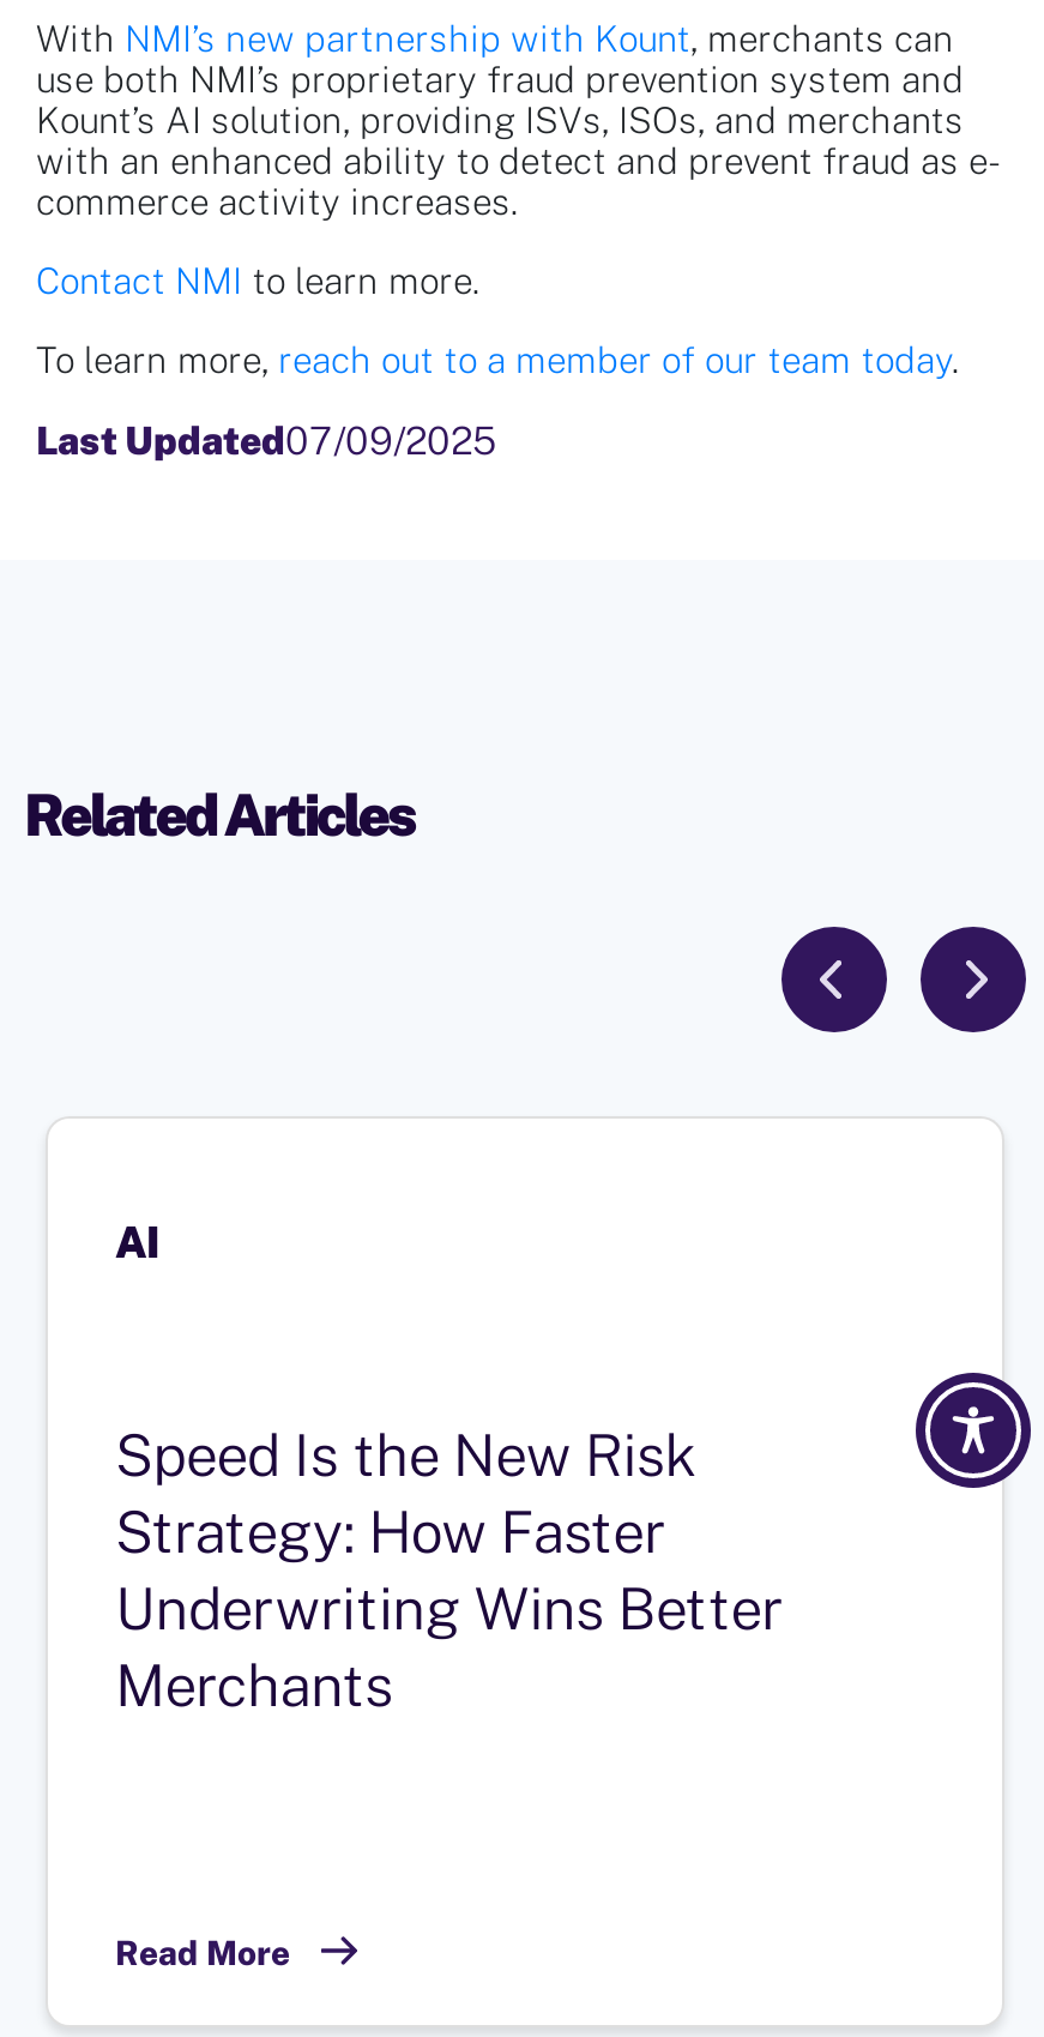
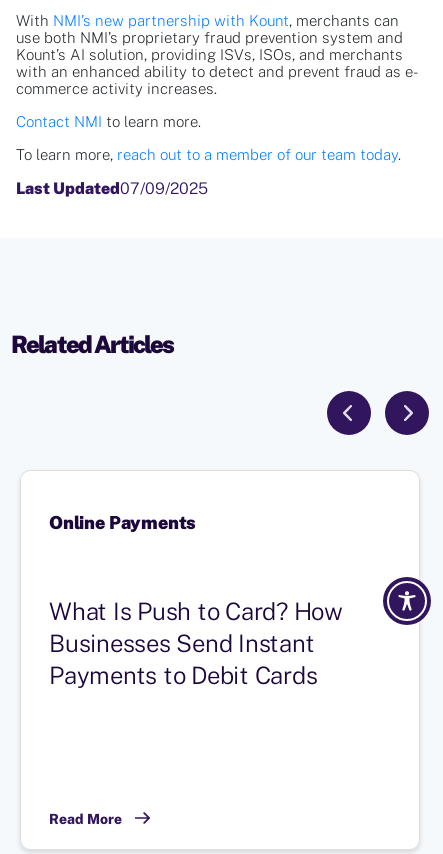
- AI
+ Online Payments

- Speed Is the New Risk
- Strategy: How Faster
- Underwriting Wins Better
- Merchants
+ What Is Push to Card? How
+ Businesses Send Instant
+ Payments to Debit Cards
